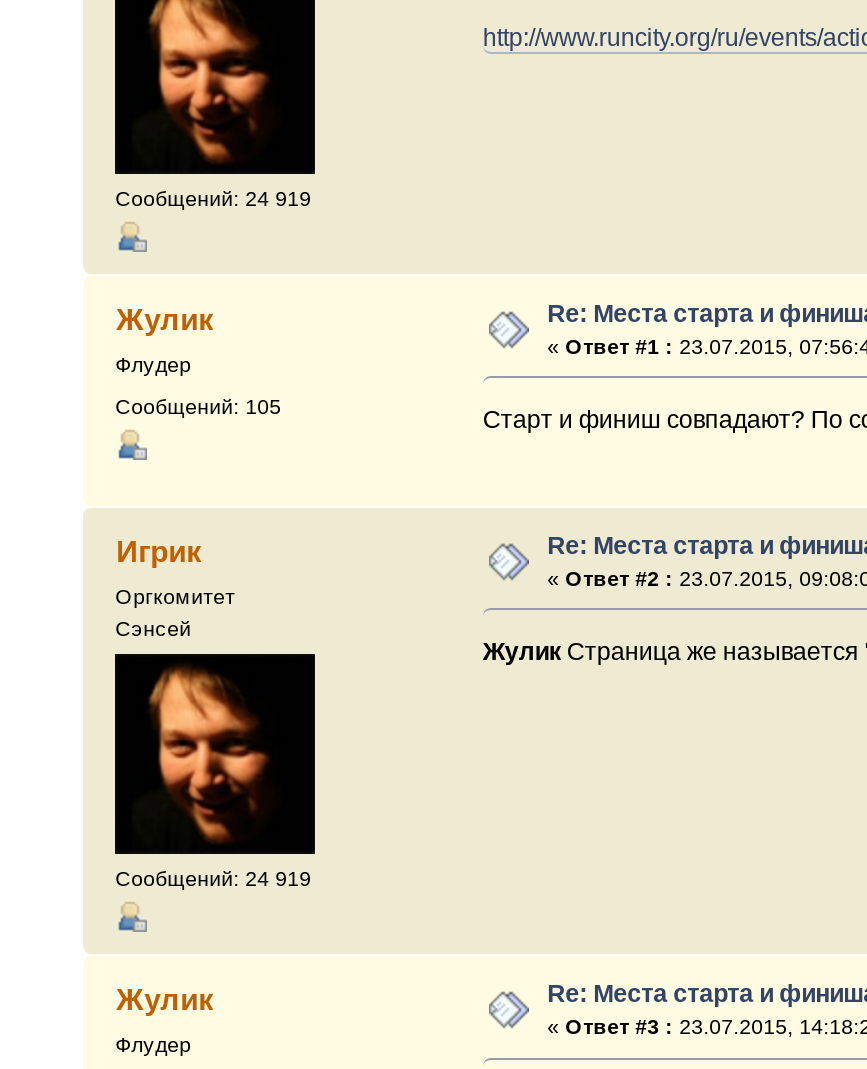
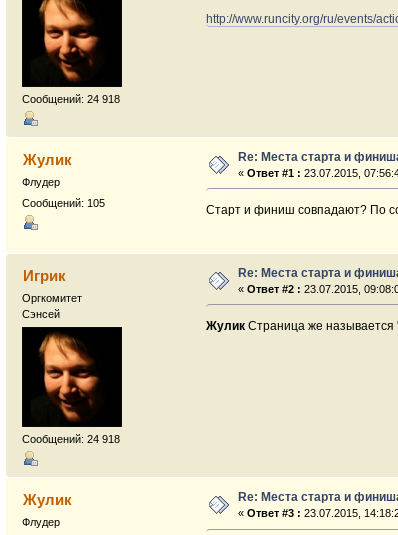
- Сообщений: 24 919
+ Сообщений: 24 918

- Сообщений: 24 919
+ Сообщений: 24 918
